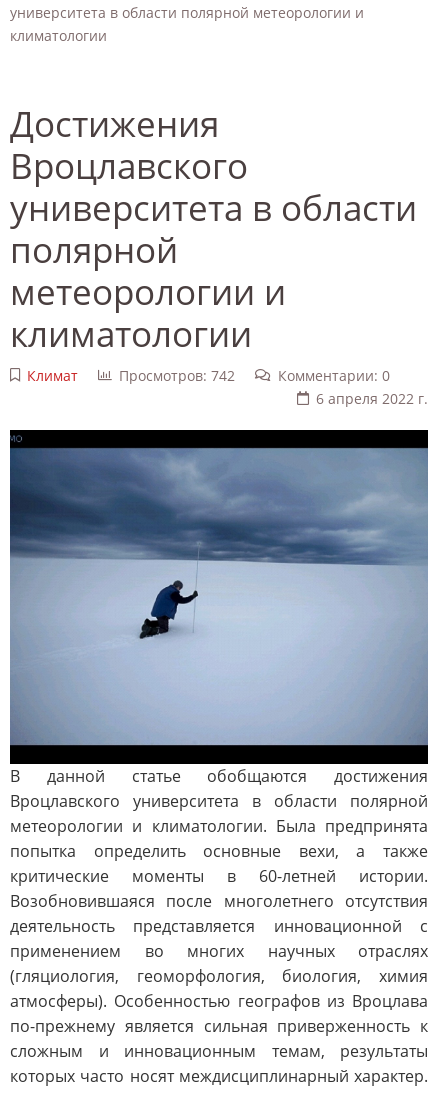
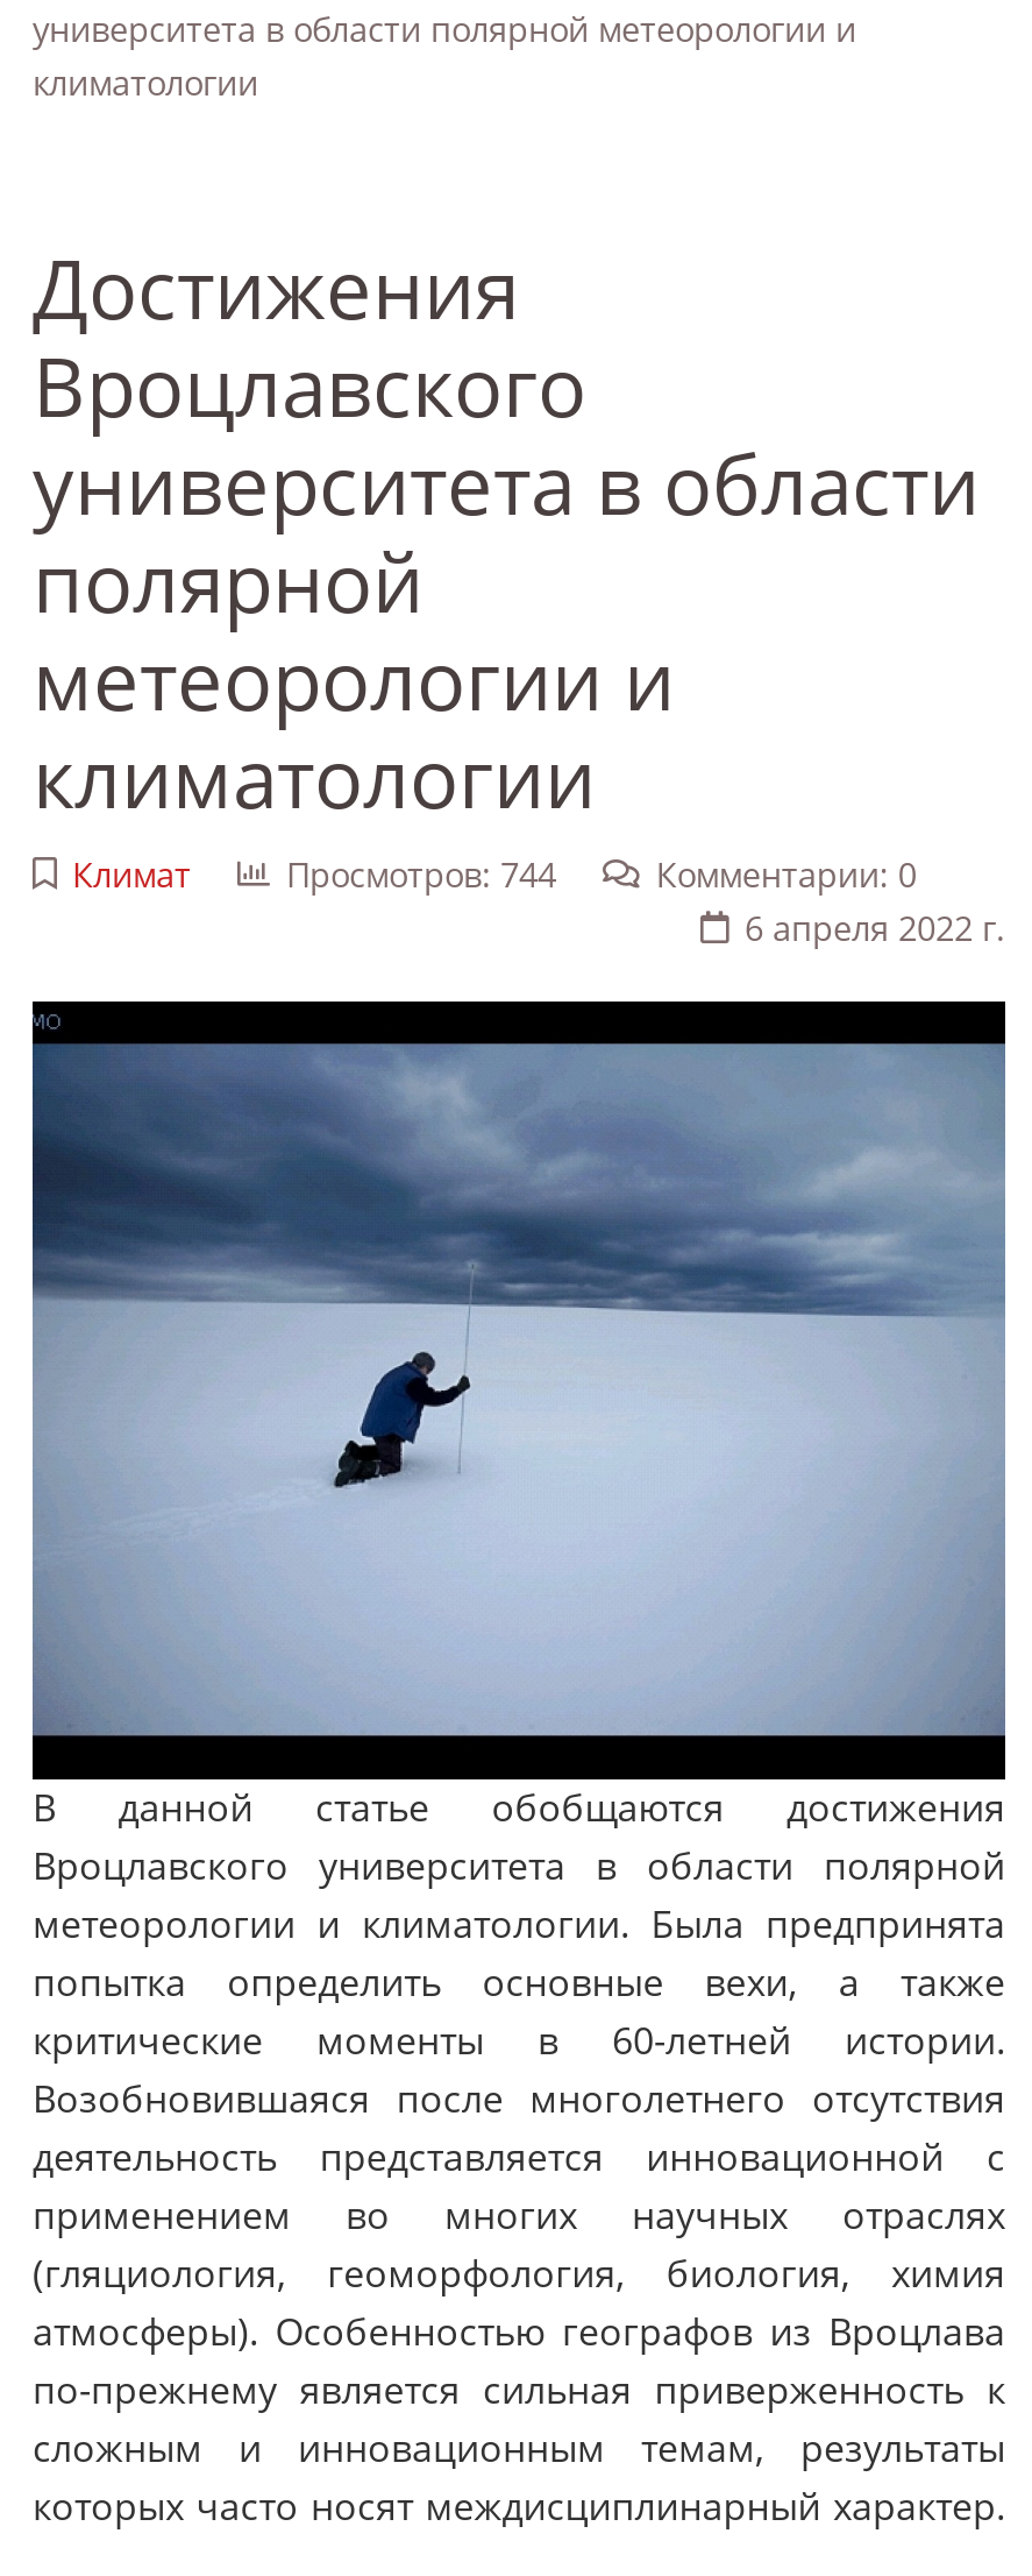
- Просмотров: 742
+ Просмотров: 744
